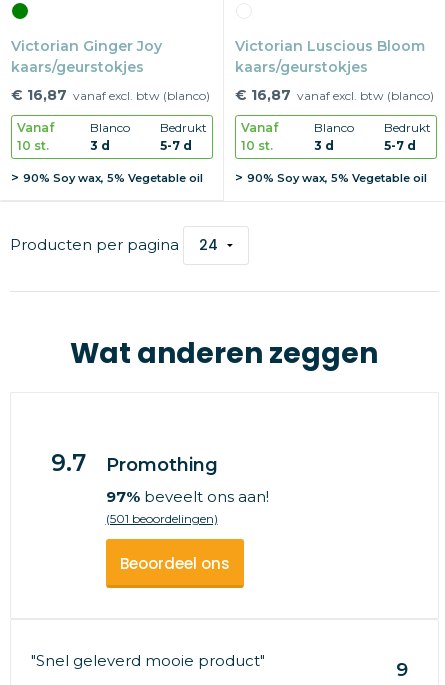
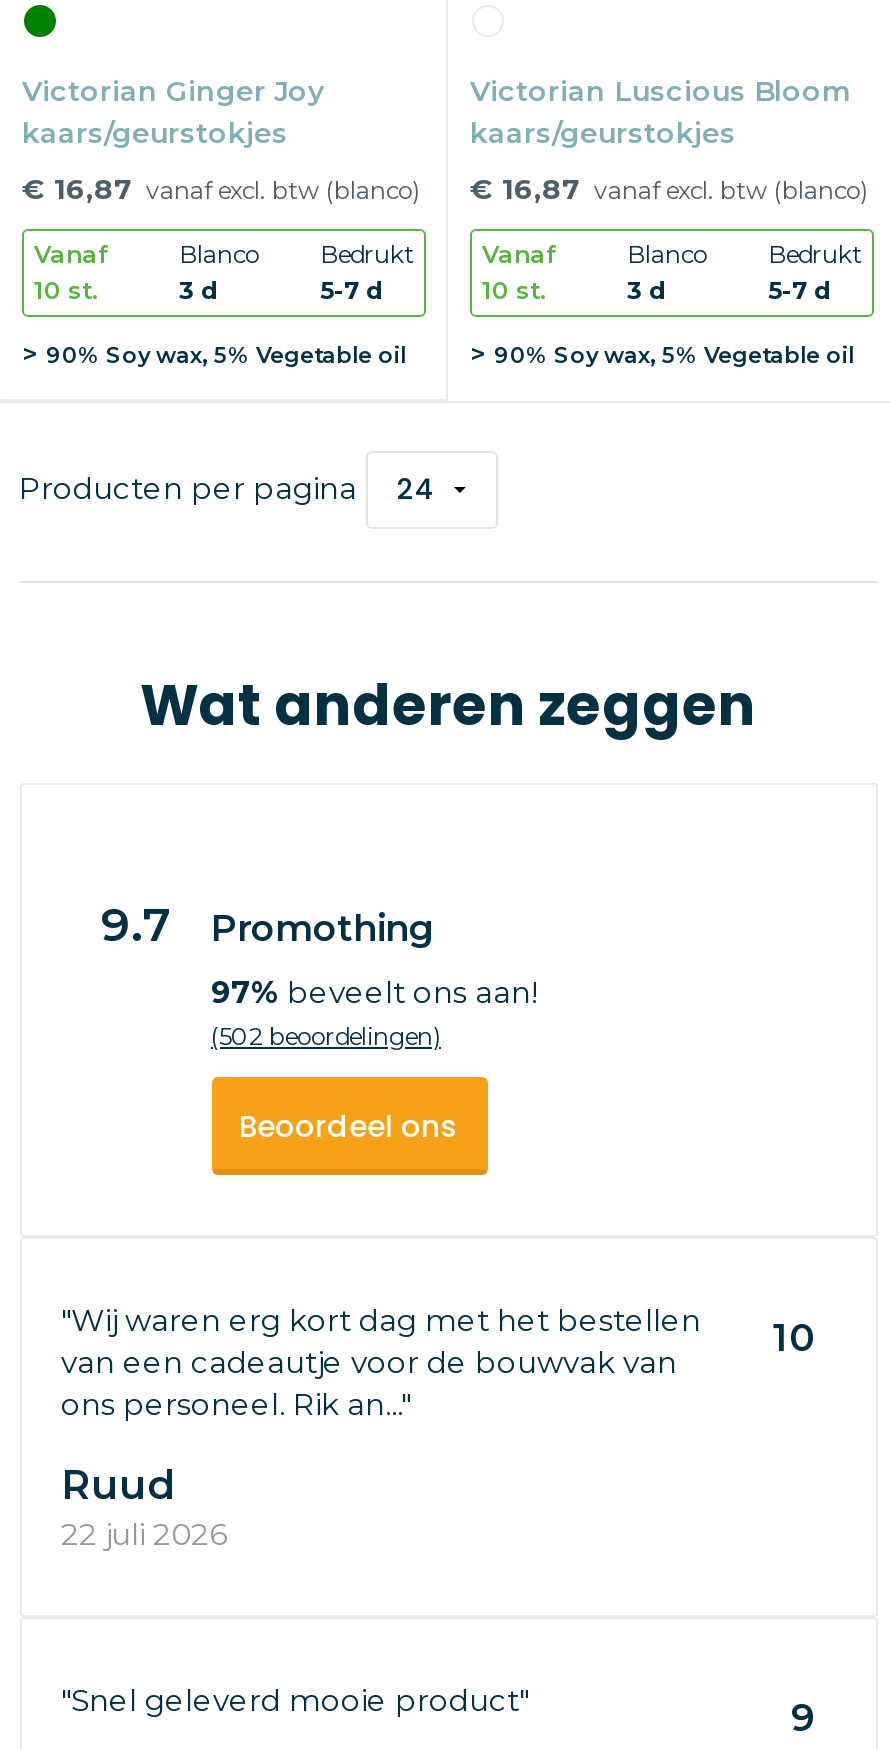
- (501 beoordelingen)
+ (502 beoordelingen)

+ "Wij waren erg kort dag met het bestellen
+ van een cadeautje voor de bouwvak van
+ ons personeel. Rik an..."

+ 10
+ Ruud
+ 22 juli 2026
